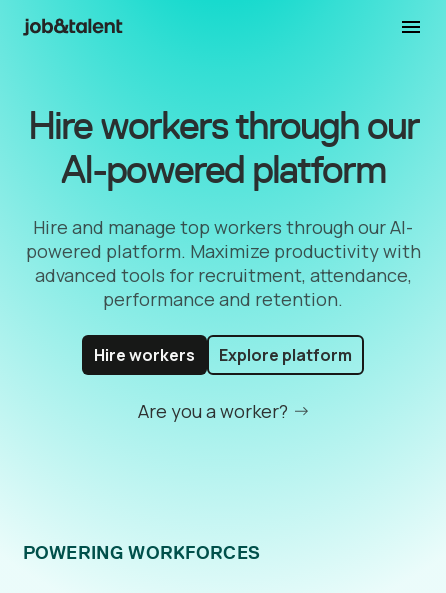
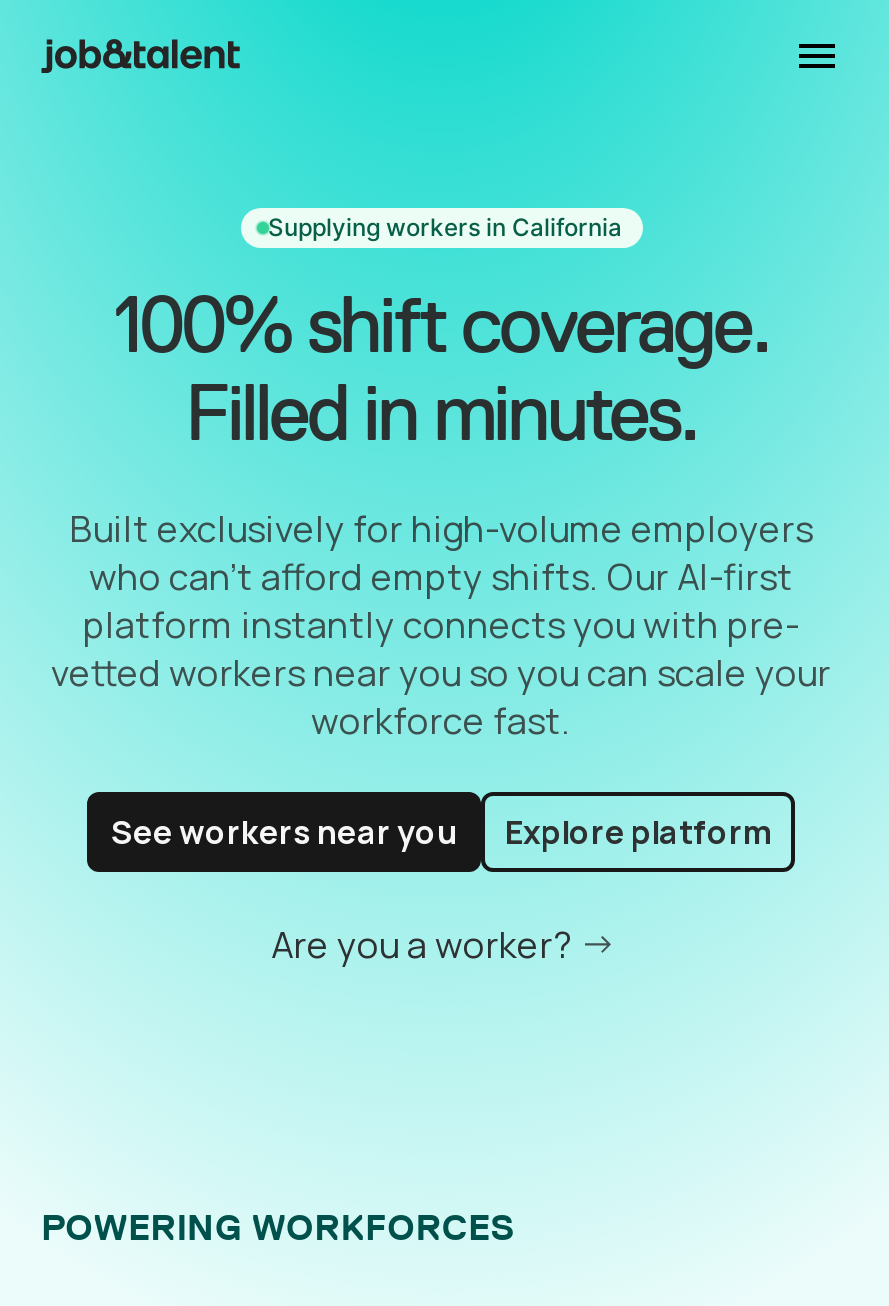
- Hire workers through our
- AI-powered platform
+ Supplying workers in California
+ 100% shift coverage.
+ Filled in minutes.

- Hire and manage top workers through our AI-
- powered platform. Maximize productivity with
- advanced tools for recruitment, attendance,
- performance and retention.
+ Built exclusively for high-volume employers
+ who can’t afford empty shifts. Our AI-first
+ platform instantly connects you with pre-
+ vetted workers near you so you can scale your
+ workforce fast.

- Hire workers
+ See workers near you
